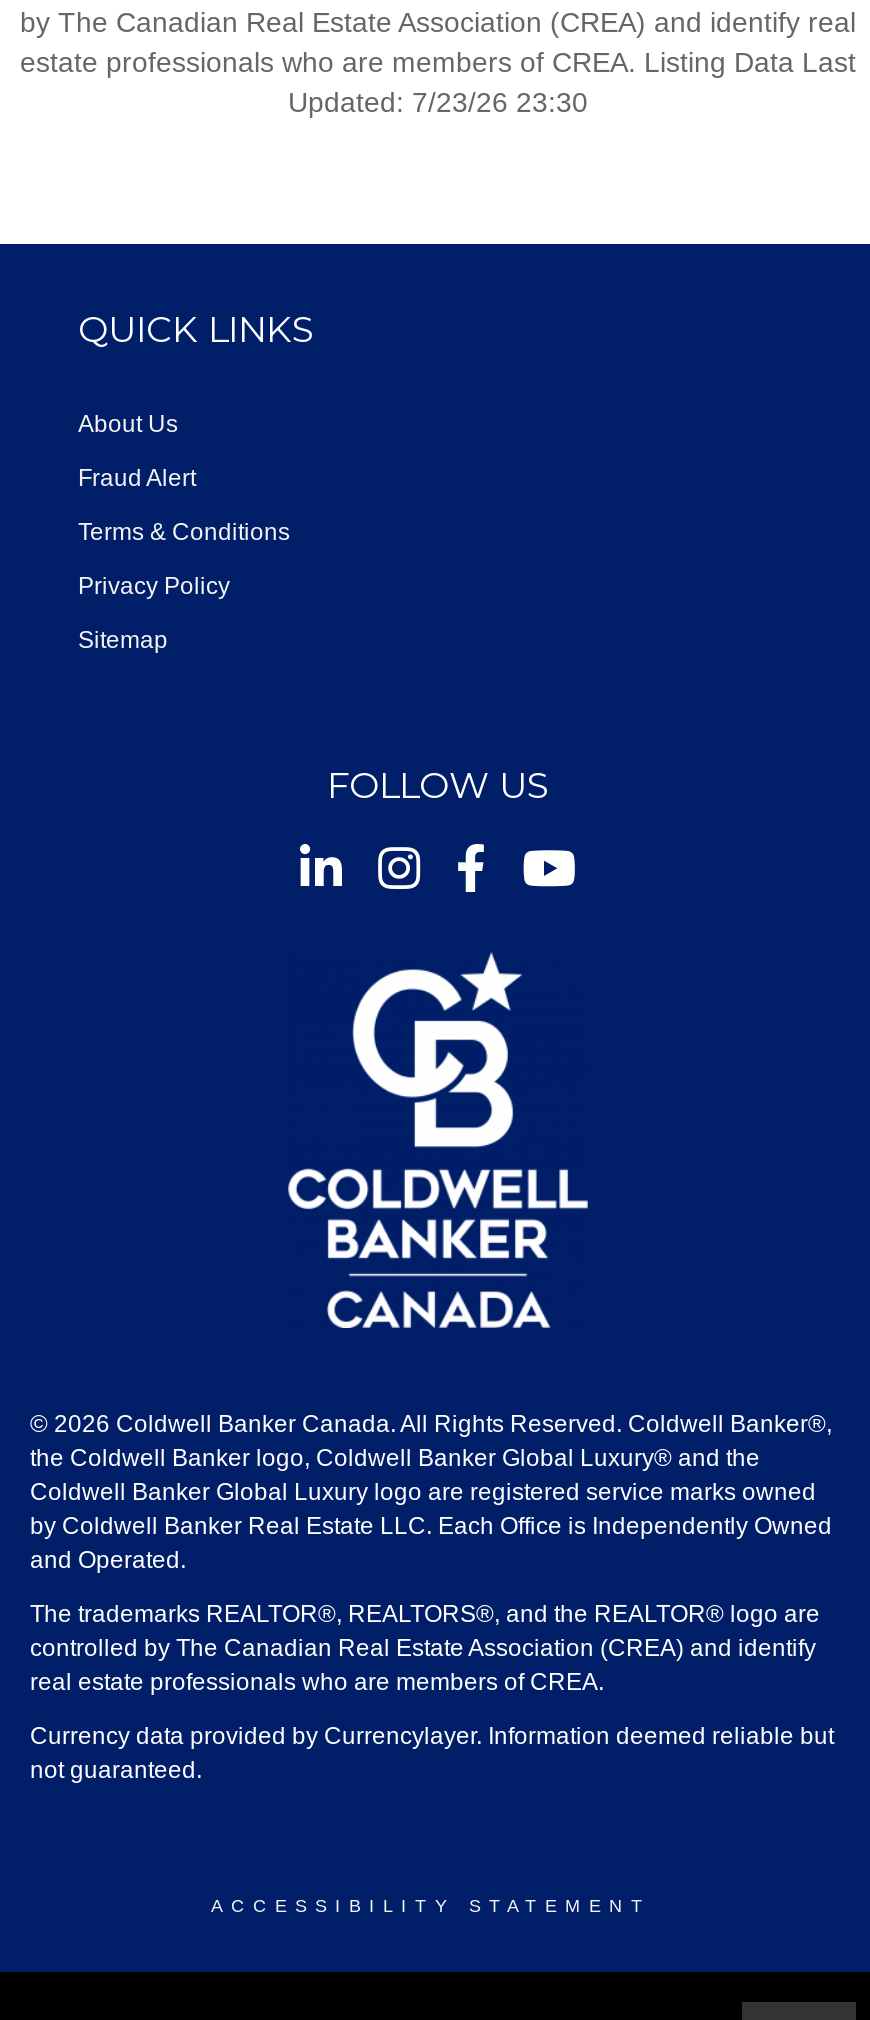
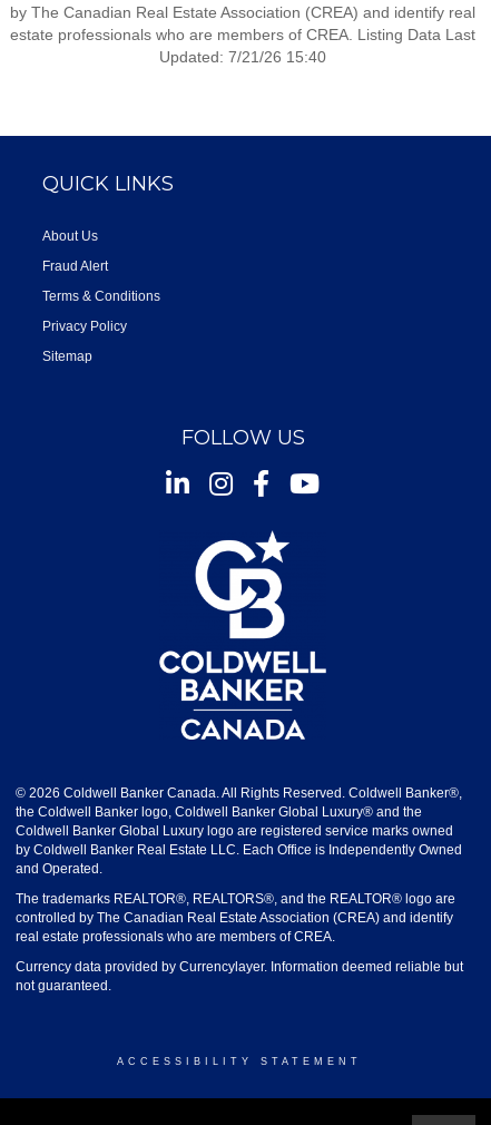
- Updated: 7/23/26 23:30
+ Updated: 7/21/26 15:40
